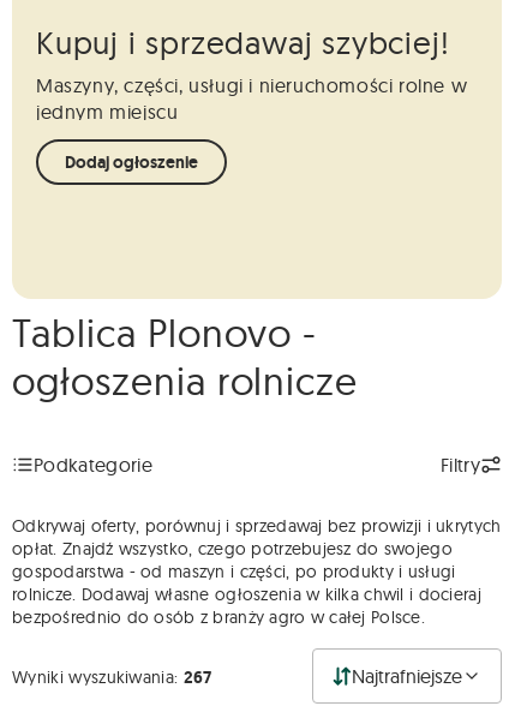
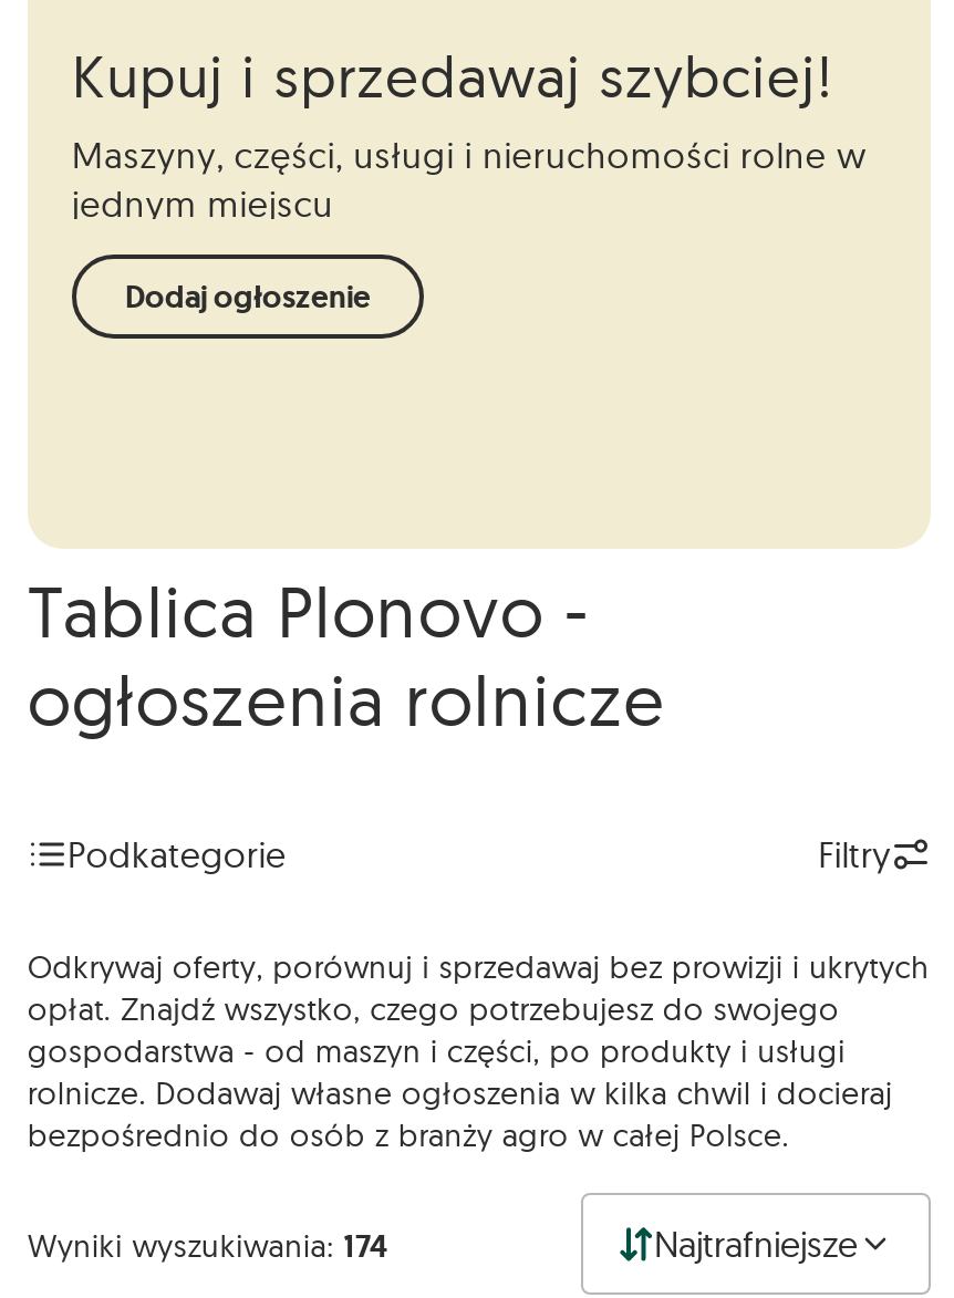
- Wyniki wyszukiwania: 267
+ Wyniki wyszukiwania: 174
